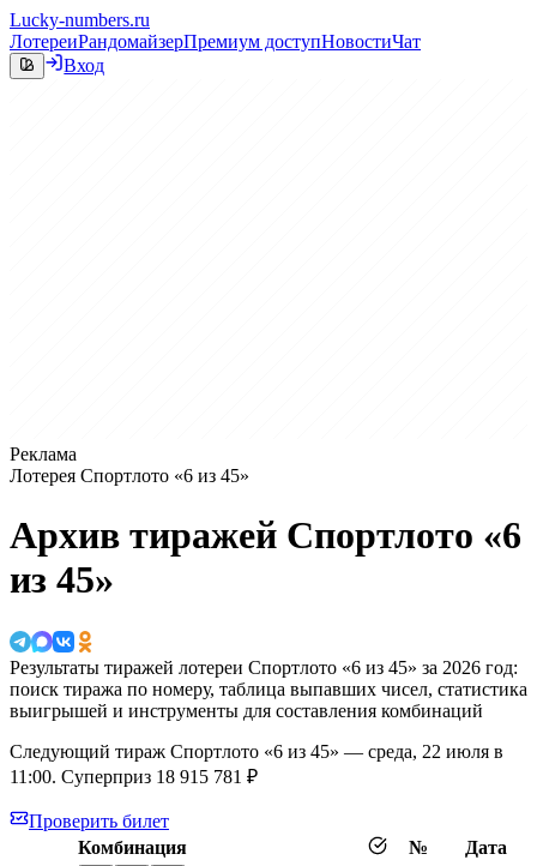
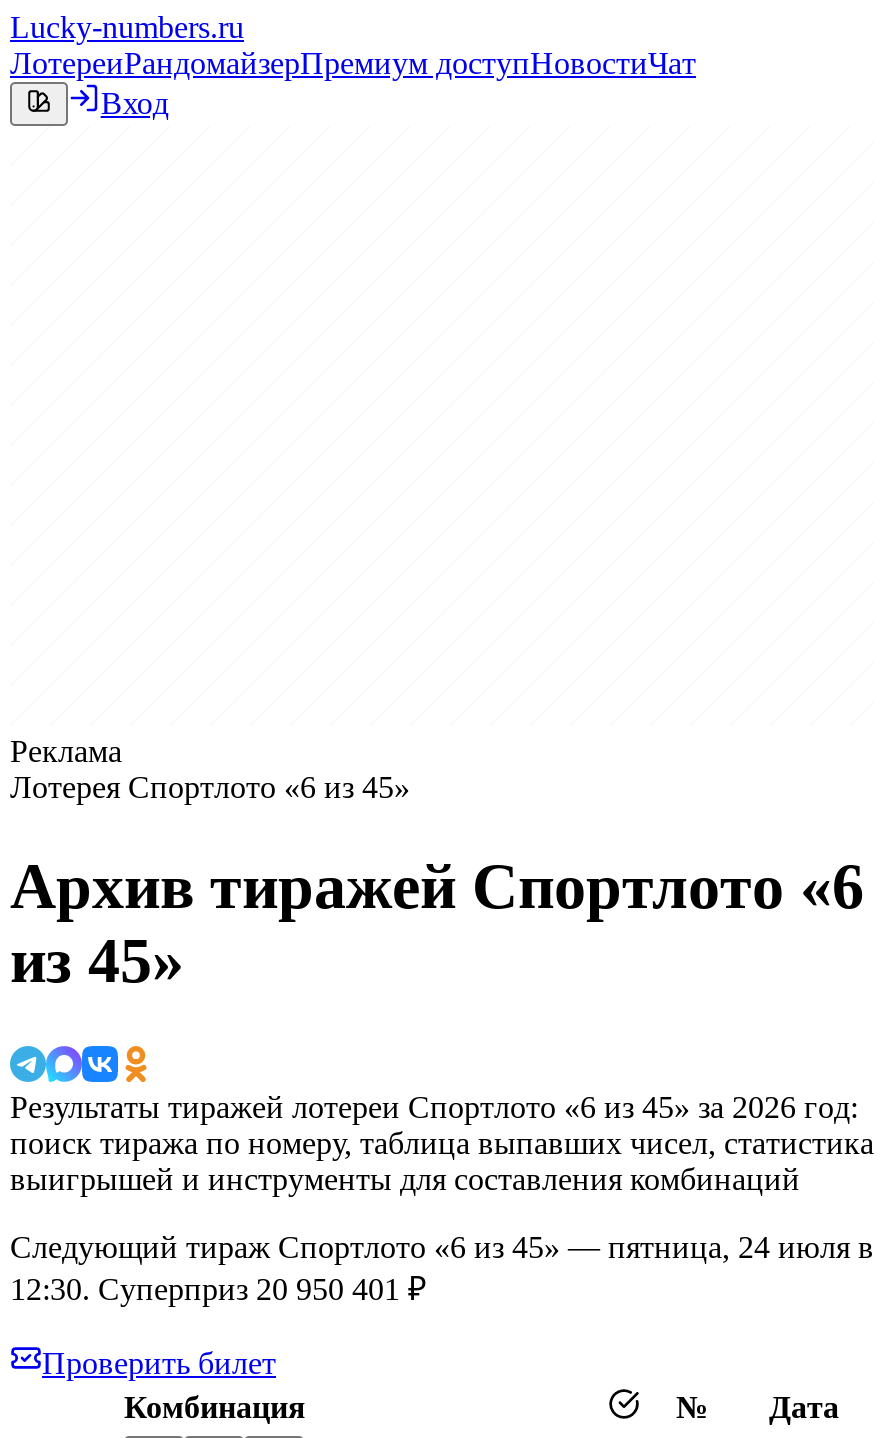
- Следующий тираж Спортлото «6 из 45» — среда, 22 июля в
+ Следующий тираж Спортлото «6 из 45» — пятница, 24 июля в

- 11:00. Суперприз 18 915 781 ₽
+ 12:30. Суперприз 20 950 401 ₽
